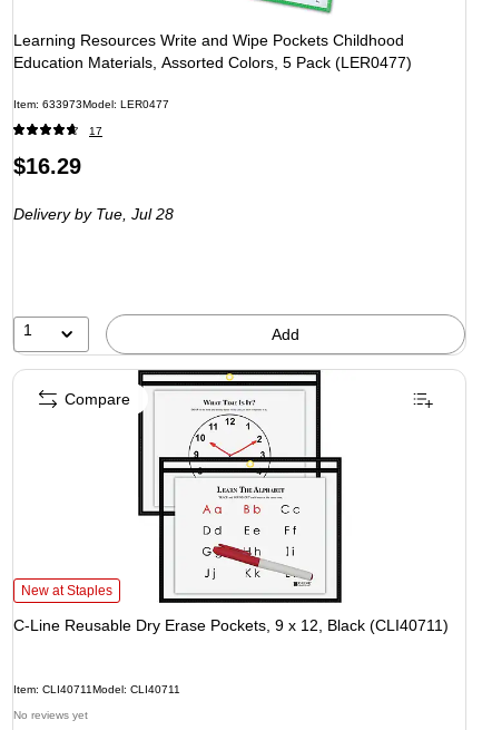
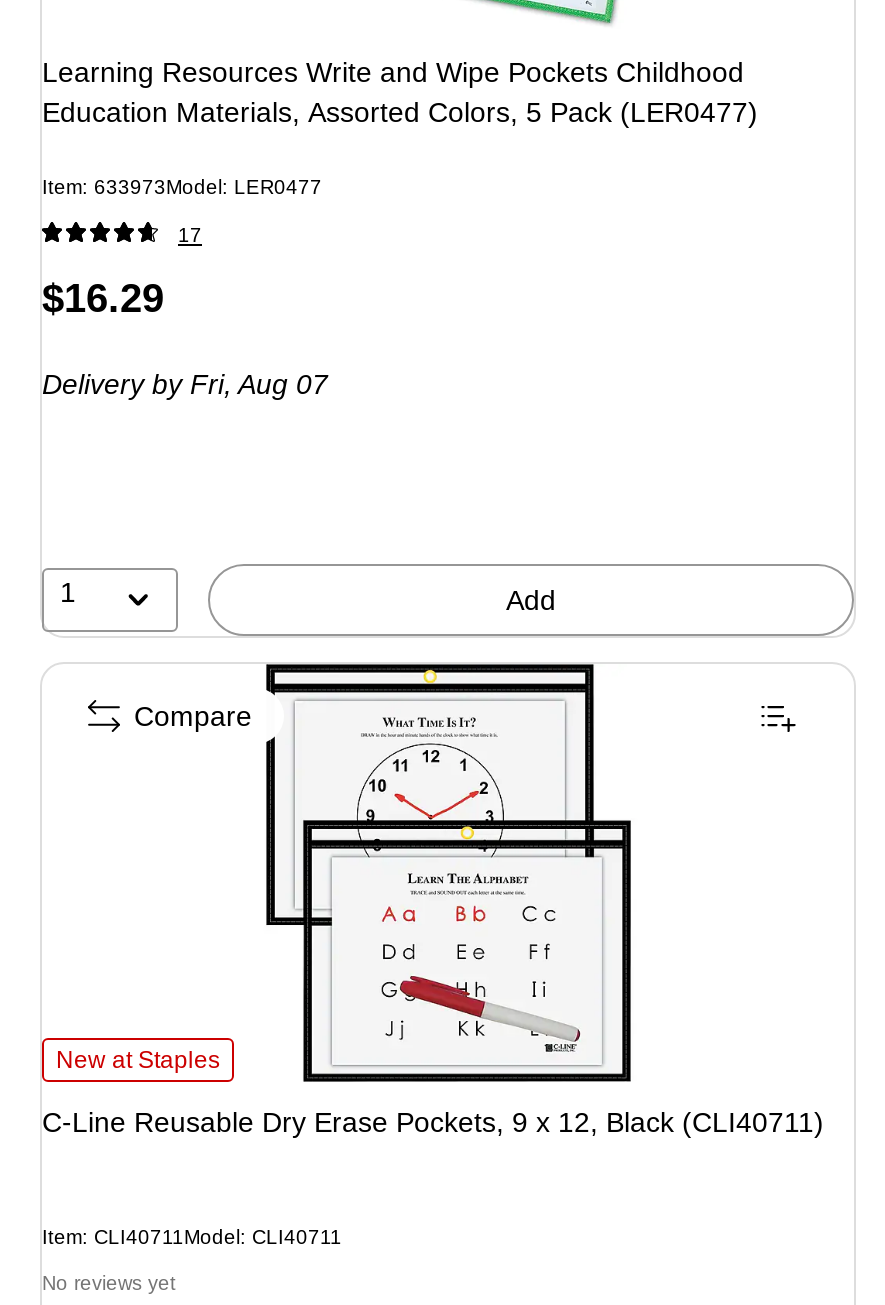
- Delivery by Tue, Jul 28
+ Delivery by Fri, Aug 07
